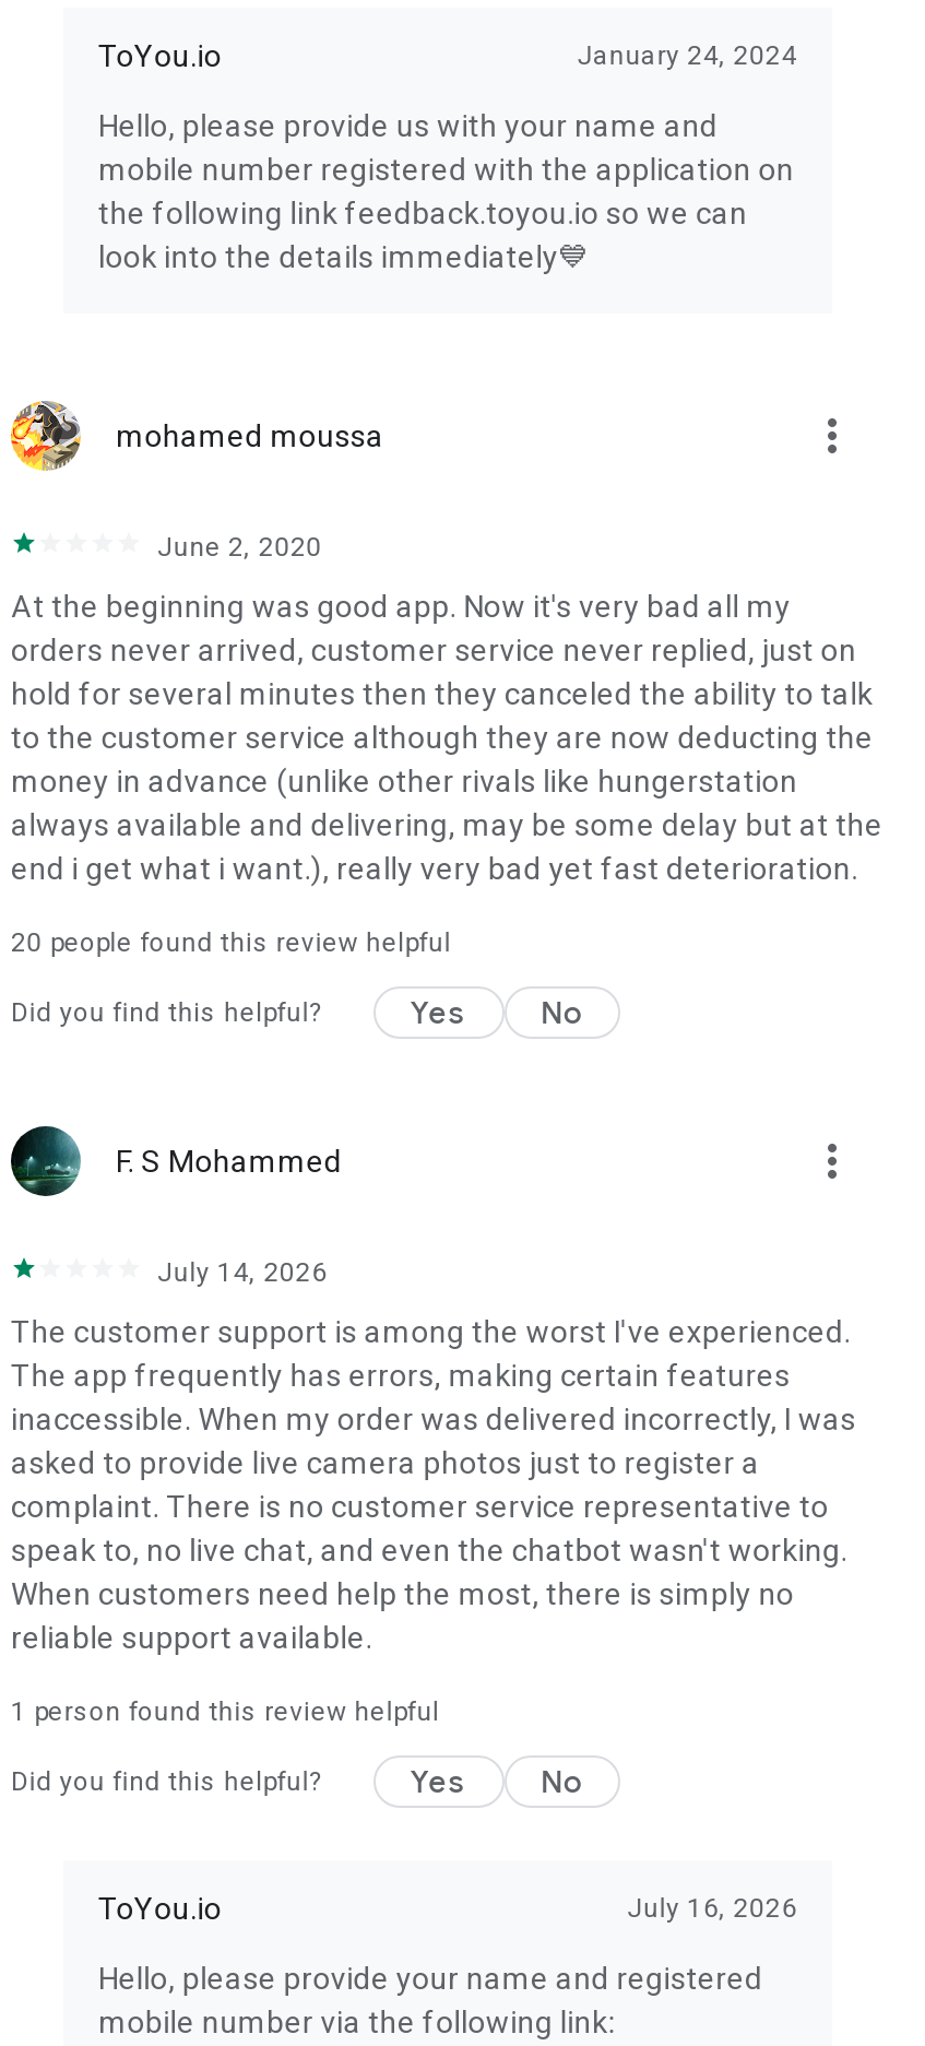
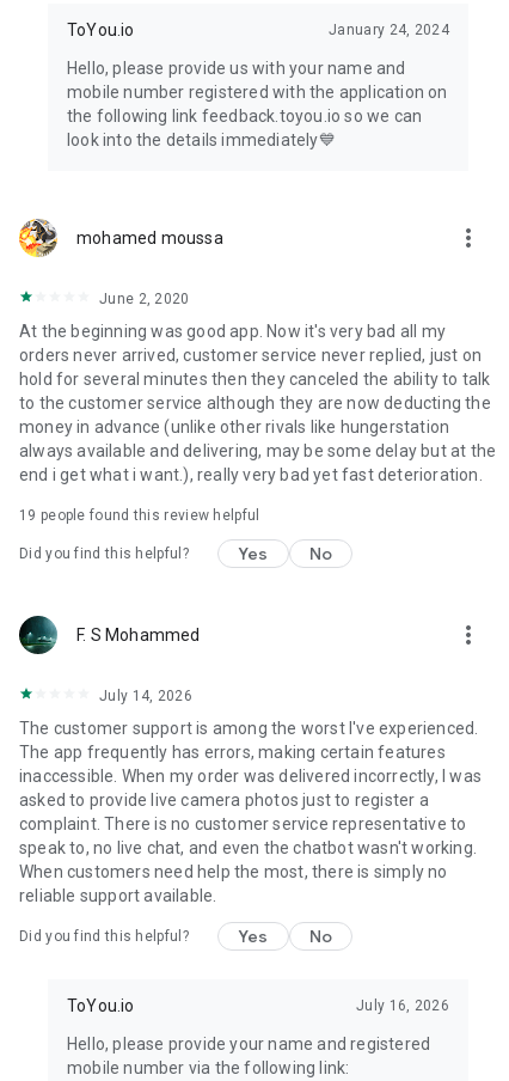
- 20 people found this review helpful
+ 19 people found this review helpful

- 1 person found this review helpful
